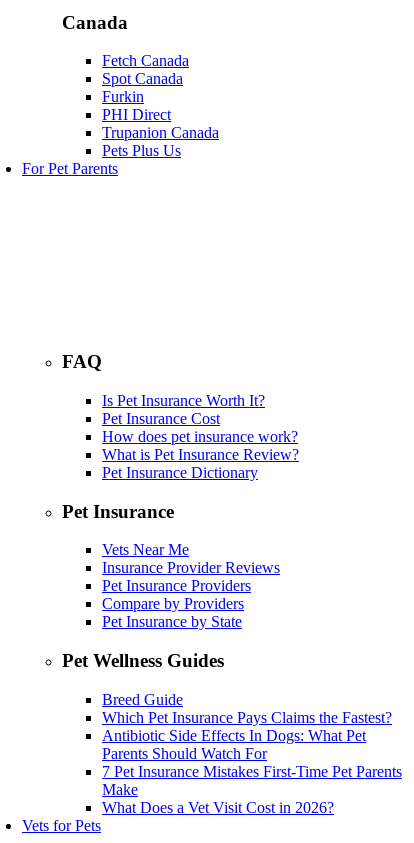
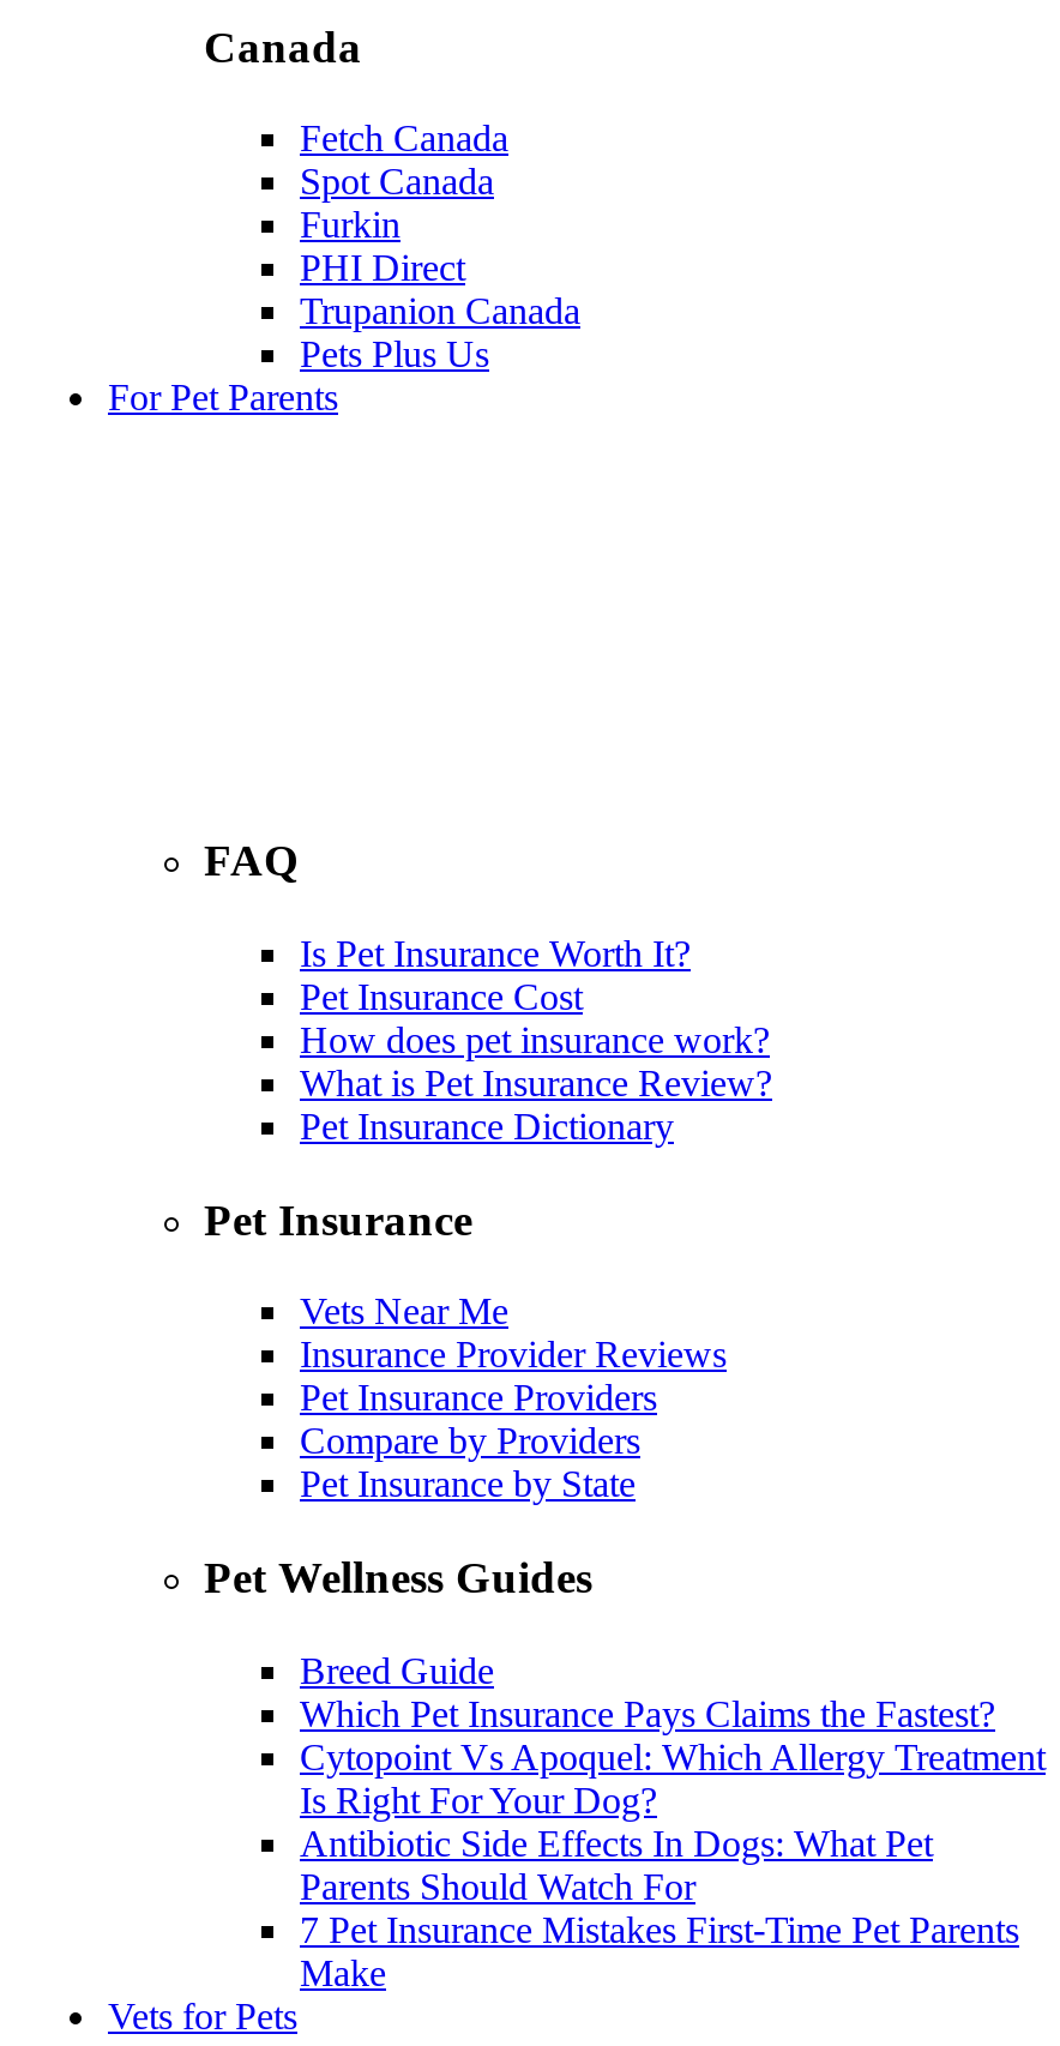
+ Cytopoint Vs Apoquel: Which Allergy Treatment
+ Is Right For Your Dog?

moved down: Antibiotic Side Effects In Dogs: What Pet | Parents Should Watch For | 7 Pet Insurance Mistakes First-Time Pet Parents | Make

- What Does a Vet Visit Cost in 2026?
